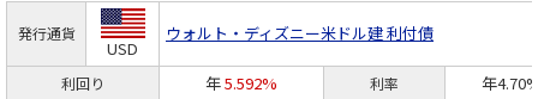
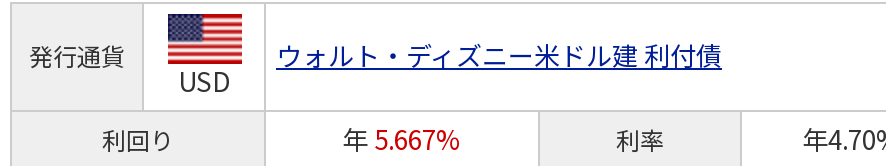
- 年5.592%
+ 年5.667%
